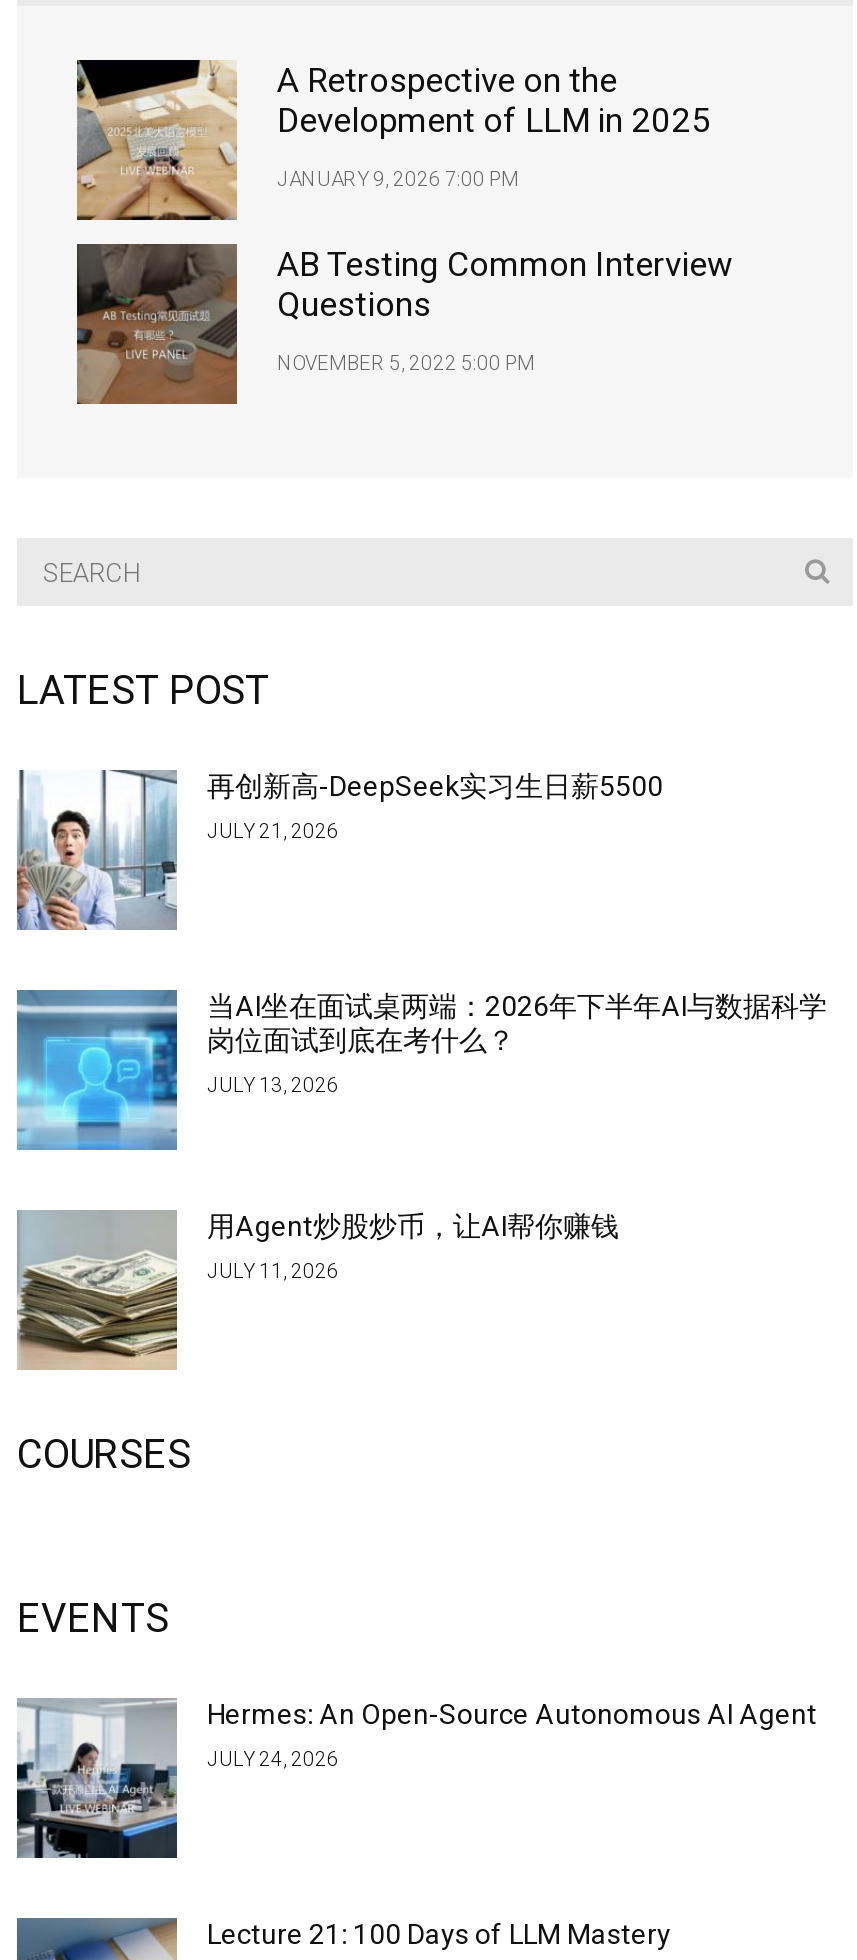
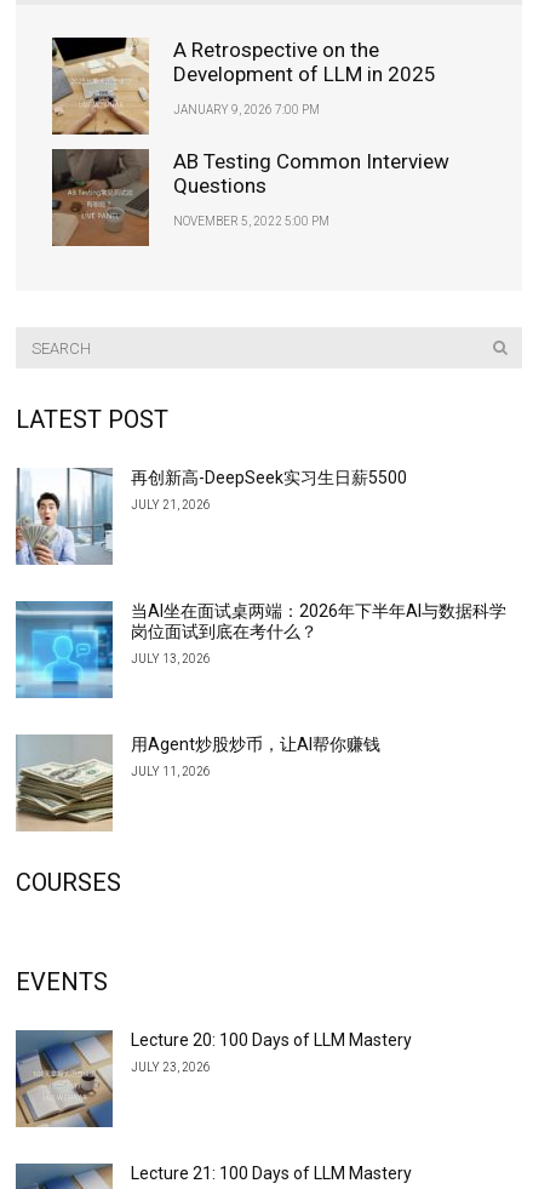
- [image]
- Hermes: An Open-Source Autonomous AI Agent
+ [image]
+ Lecture 20: 100 Days of LLM Mastery

- JULY 24, 2026
+ JULY 23, 2026
